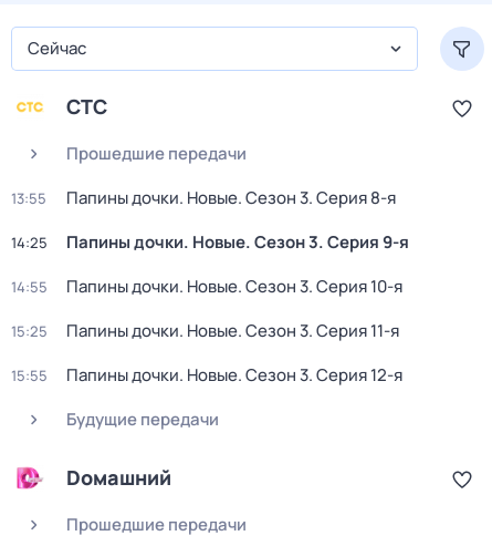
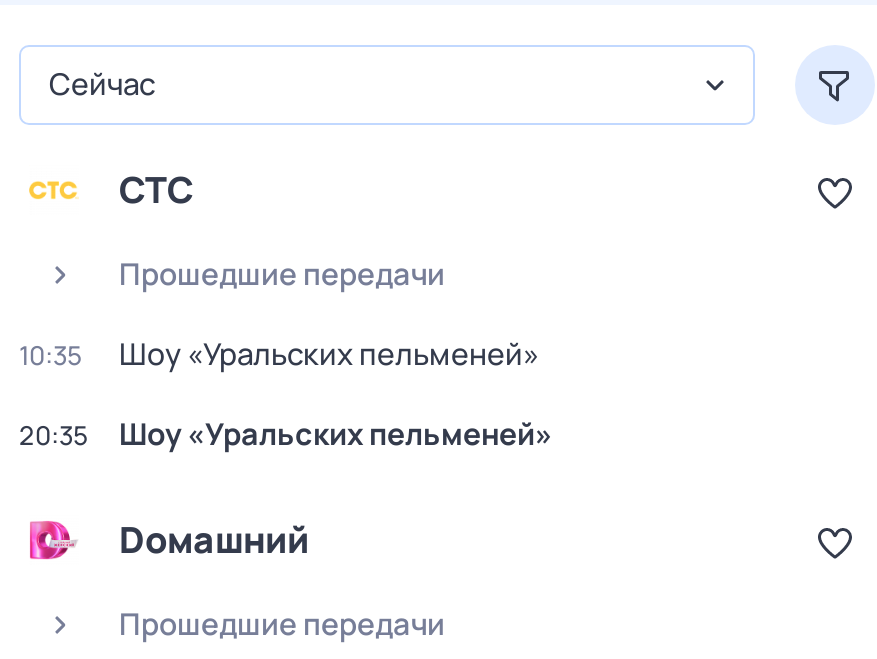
- 13:55
- Папины дочки. Новые. Сезон 3. Серия 8-я
- 14:25
- Папины дочки. Новые. Сезон 3. Серия 9-я
- 14:55
- Папины дочки. Новые. Сезон 3. Серия 10-я
- 15:25
- Папины дочки. Новые. Сезон 3. Серия 11-я
- 15:55
- Папины дочки. Новые. Сезон 3. Серия 12-я
- Будущие передачи
+ 10:35
+ Шоу «Уральских пельменей»
+ 20:35
+ Шоу «Уральских пельменей»
